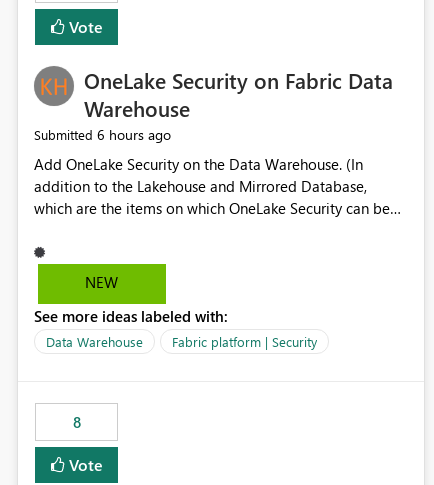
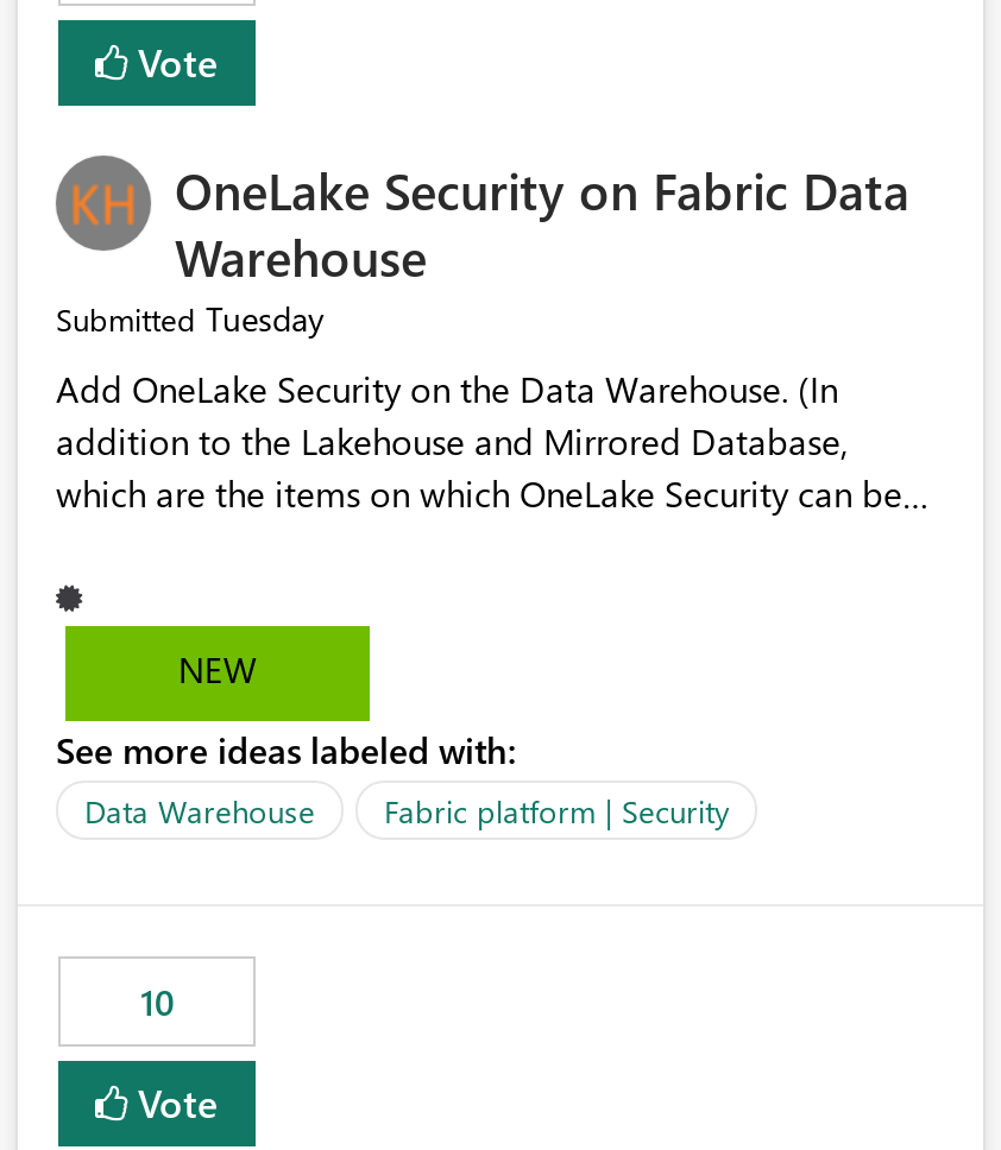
- Submitted 6 hours ago
+ Submitted Tuesday

- 8
+ 10
